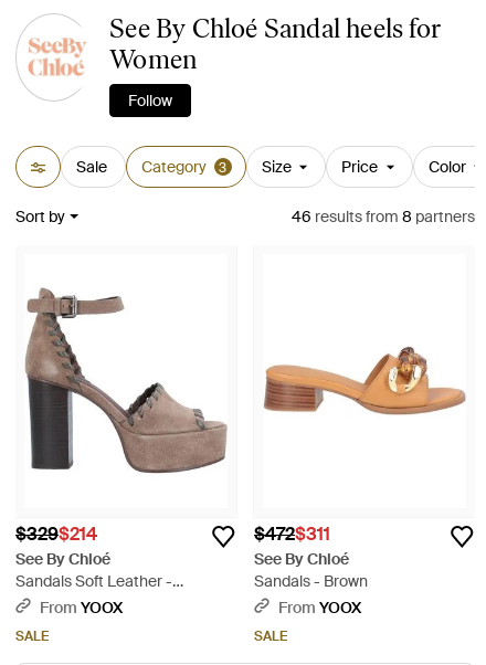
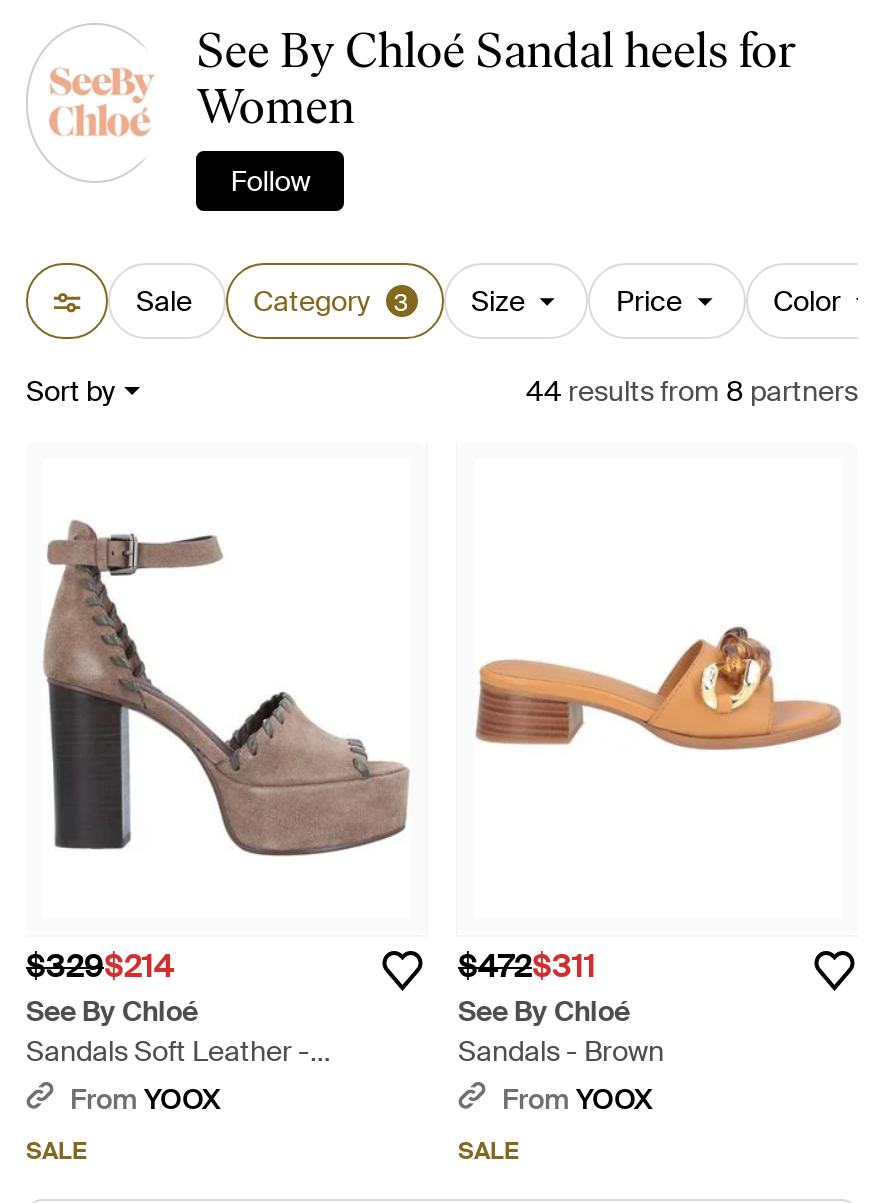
- 46 results from 8 partners
+ 44 results from 8 partners
